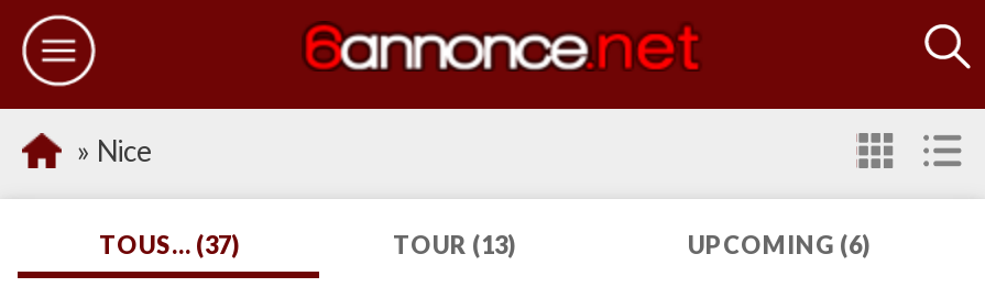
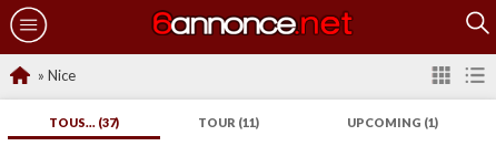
- TOUR (13)
+ TOUR (11)

- UPCOMING (6)
+ UPCOMING (1)
